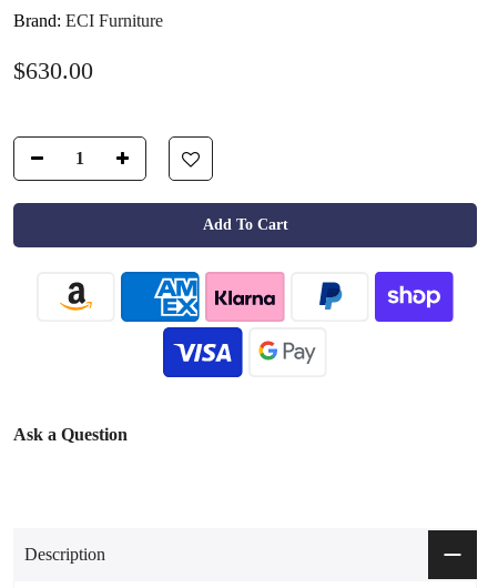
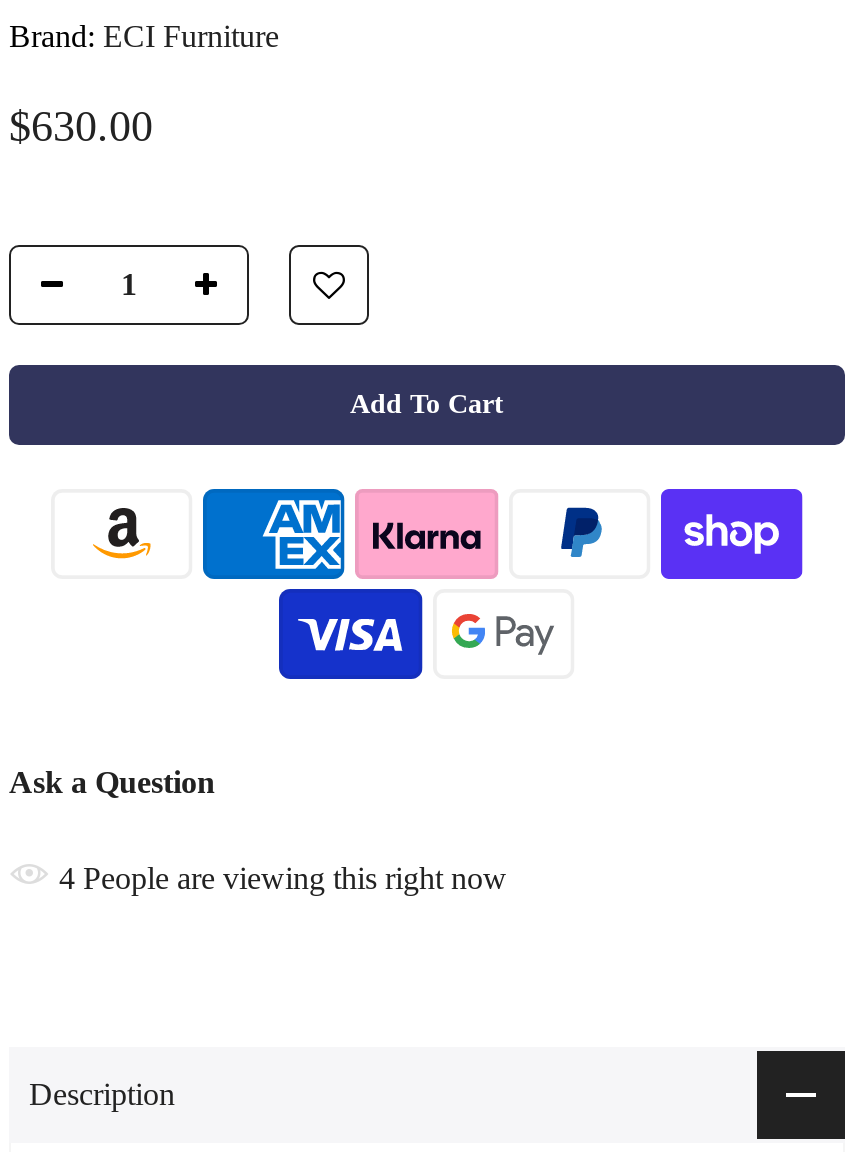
+ 4 People are viewing this right now
